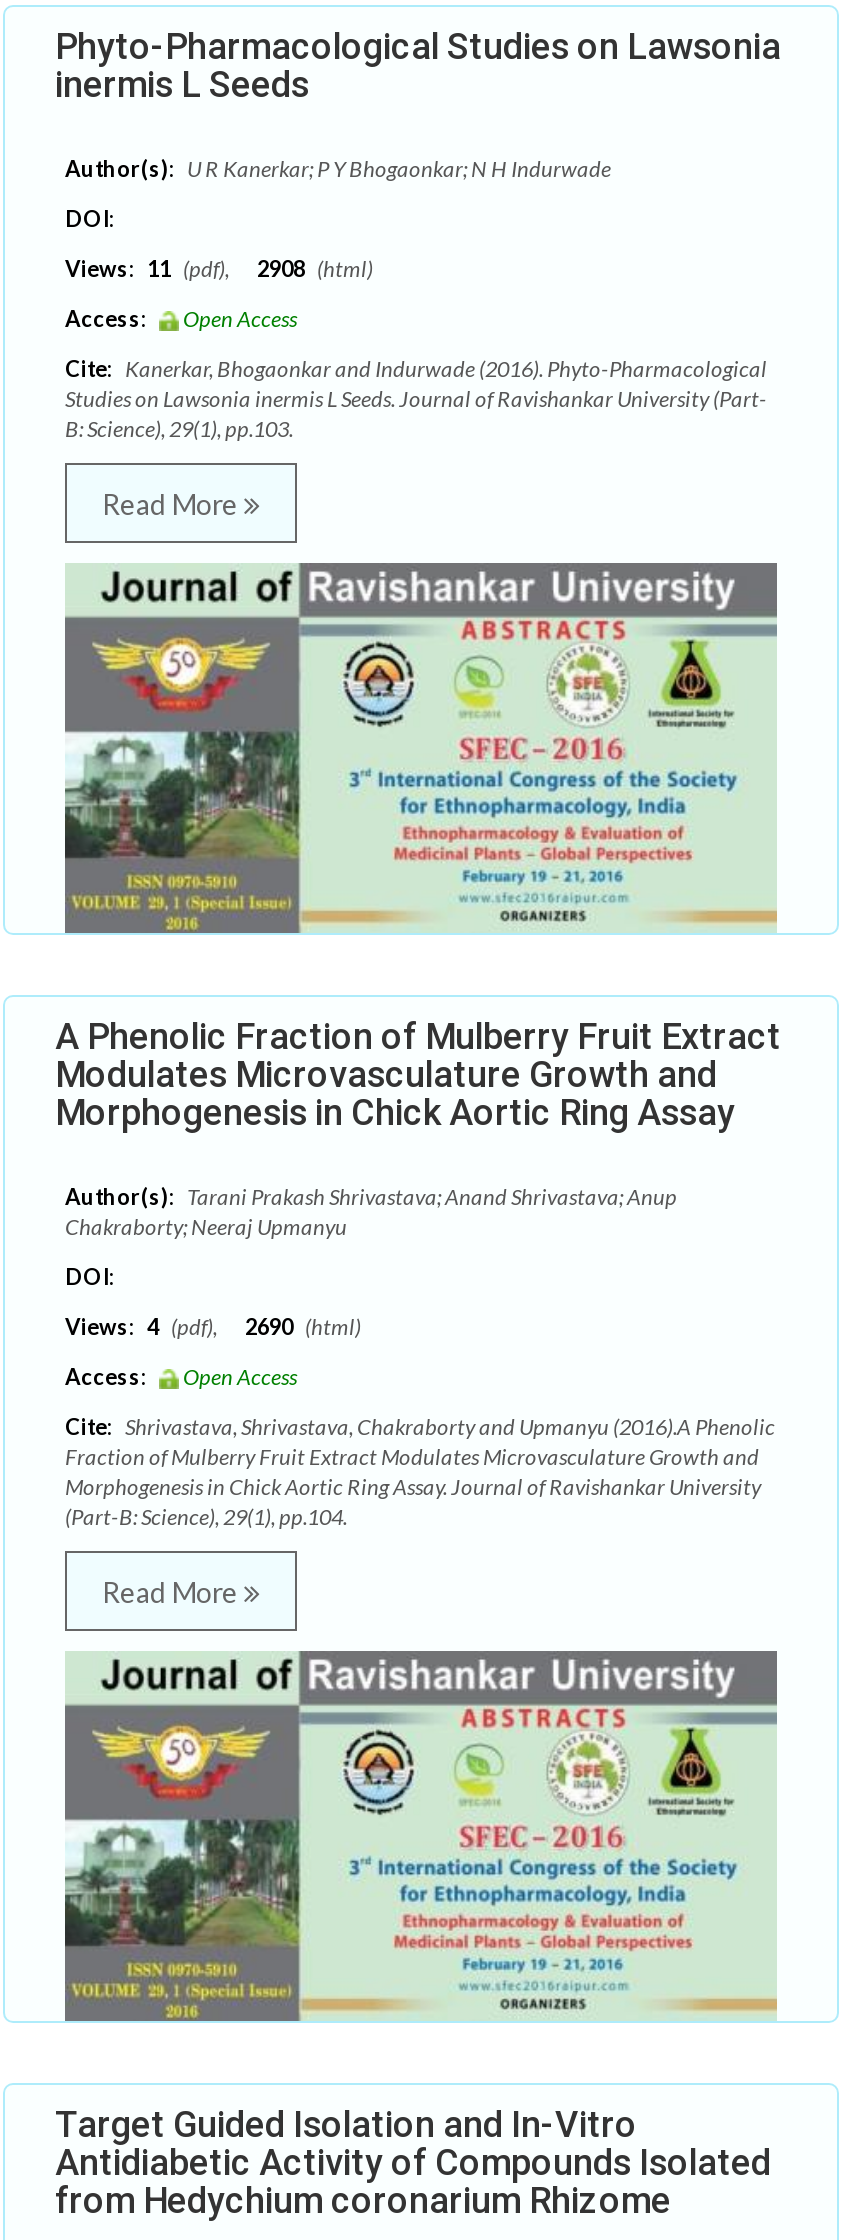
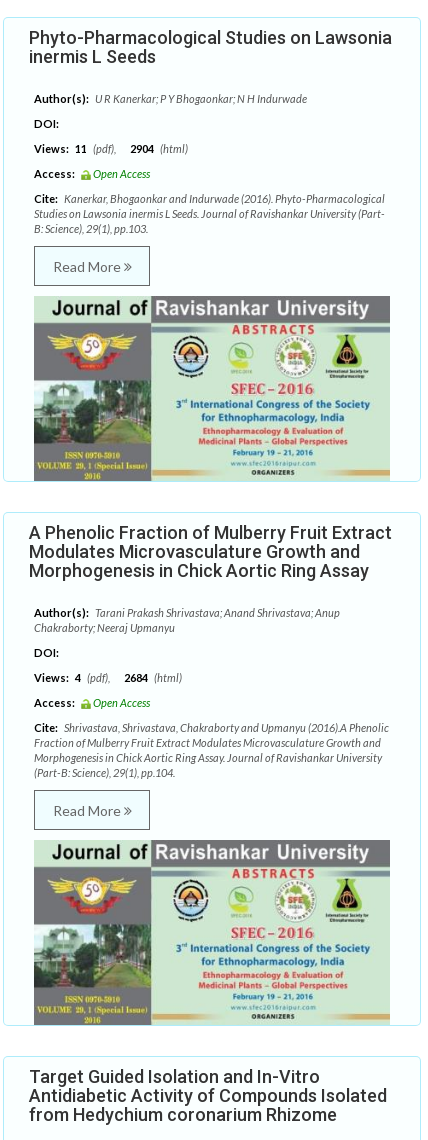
- Views: 11 (pdf), 2908 (html)
+ Views: 11 (pdf), 2904 (html)

- Views: 4 (pdf), 2690 (html)
+ Views: 4 (pdf), 2684 (html)
